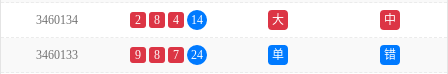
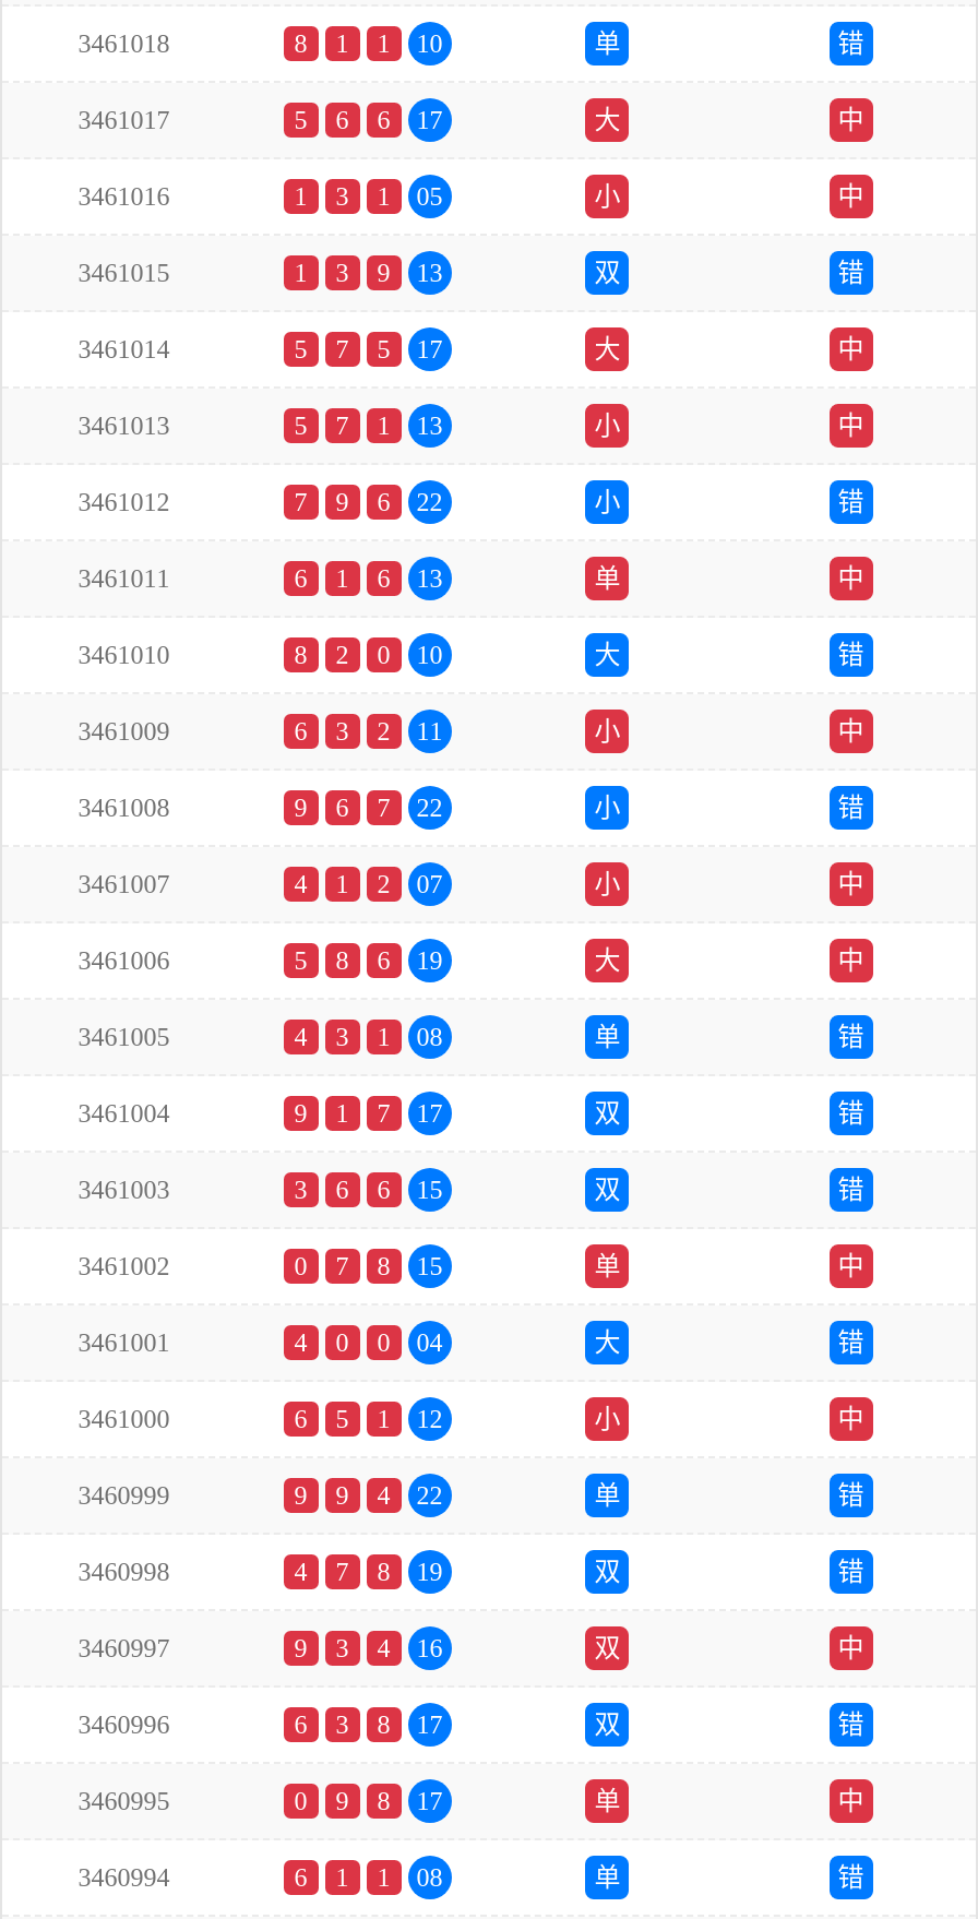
- 3460134
- 2
+ 3461018

- 4
- 14
+ 1
+ 1
+ 10
+ 单
+ 错
+ 3461017
+ 5
+ 6
+ 6
+ 17

- 3460133
+ 3461016
+ 1
+ 3
+ 1
+ 05
+ 小
+ 中
+ 3461015
+ 1
+ 3
+ 9
+ 13
+ 双
+ 错
+ 3461014
+ 5
+ 7
+ 5
+ 17
+ 大
+ 中
+ 3461013
+ 5
+ 7
+ 1
+ 13
+ 小
+ 中
+ 3461012
+ 7
+ 9
+ 6
+ 22
+ 小
+ 错
+ 3461011
+ 6
+ 1
+ 6
+ 13
+ 单
+ 中
+ 3461010
+ 8
+ 2
+ 0
+ 10
+ 大
+ 错
+ 3461009
+ 6
+ 3
+ 2
+ 11
+ 小
+ 中
+ 3461008
+ 9
+ 6
+ 7
+ 22
+ 小
+ 错
+ 3461007
+ 4
+ 1
+ 2
+ 07
+ 小
+ 中
+ 3461006
+ 5
+ 8
+ 6
+ 19
+ 大
+ 中
+ 3461005
+ 4
+ 3
+ 1
+ 08
+ 单
+ 错
+ 3461004
+ 9
+ 1
+ 7
+ 17
+ 双
+ 错
+ 3461003
+ 3
+ 6
+ 6
+ 15
+ 双
+ 错
+ 3461002
+ 0
+ 7
+ 8
+ 15
+ 单
+ 中
+ 3461001
+ 4
+ 0
+ 0
+ 04
+ 大
+ 错
+ 3461000
+ 6
+ 5
+ 1
+ 12
+ 小
+ 中
+ 3460999
+ 9
+ 9
+ 4
+ 22
+ 单
+ 错
+ 3460998
+ 4
+ 7
+ 8
+ 19
+ 双
+ 错
+ 3460997
+ 9
+ 3
+ 4
+ 16
+ 双
+ 中
+ 3460996
+ 6
+ 3
+ 8
+ 17
+ 双
+ 错
+ 3460995
+ 0

- 7
- 24
+ 17
+ 单
+ 中
+ 3460994
+ 6
+ 1
+ 1
+ 08
